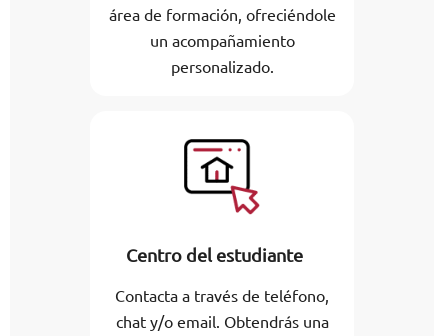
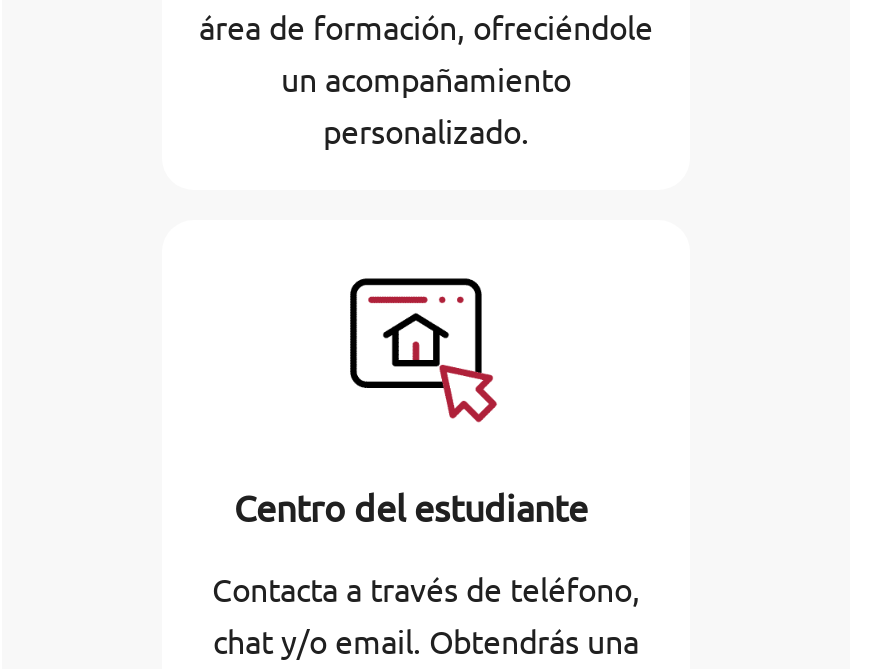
- [image]
+ [image]
